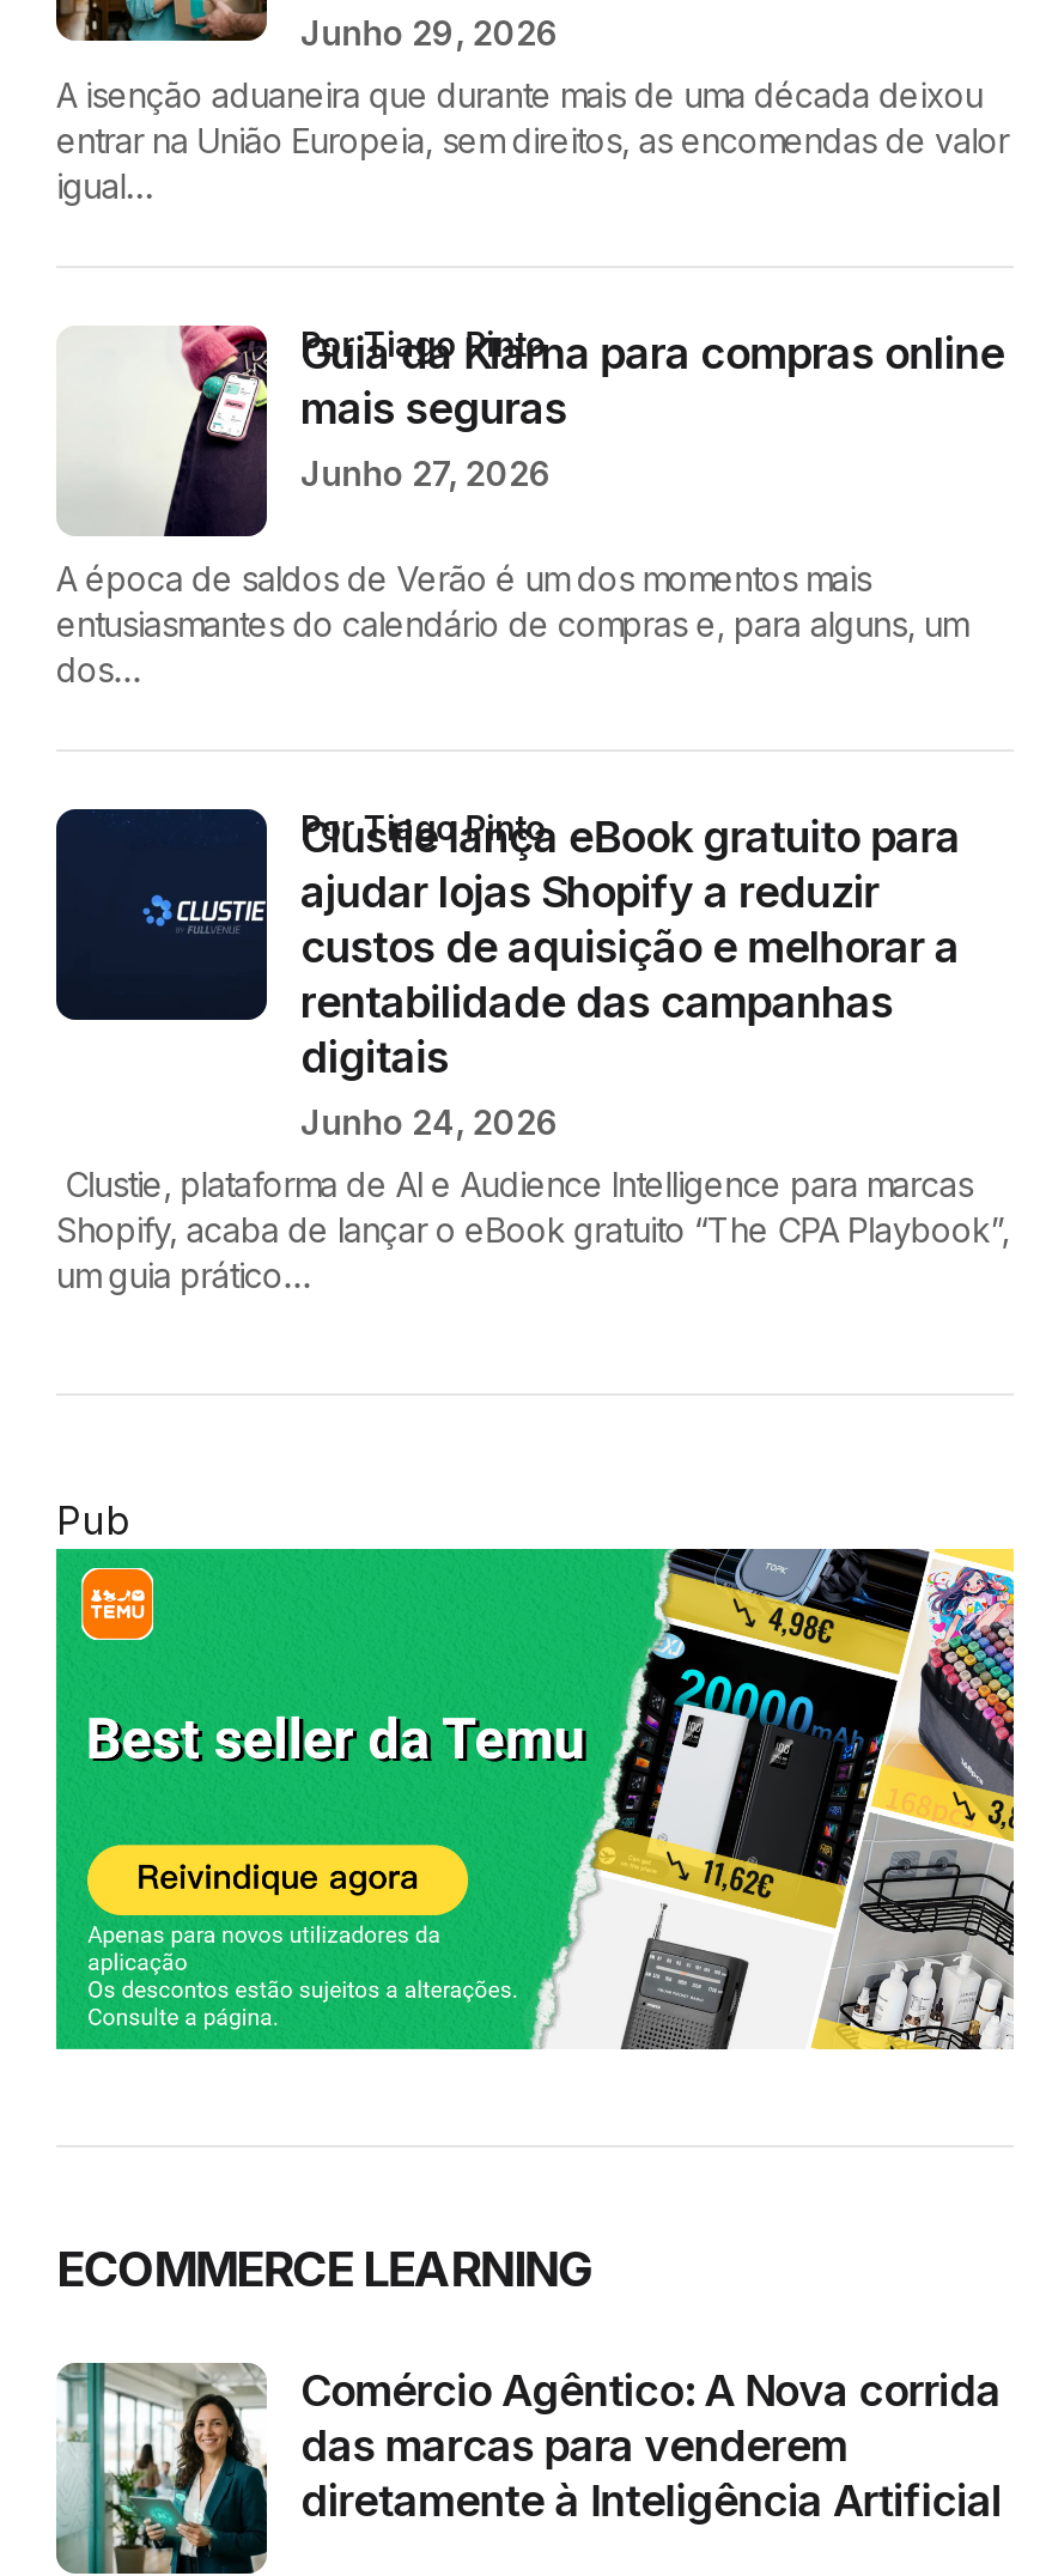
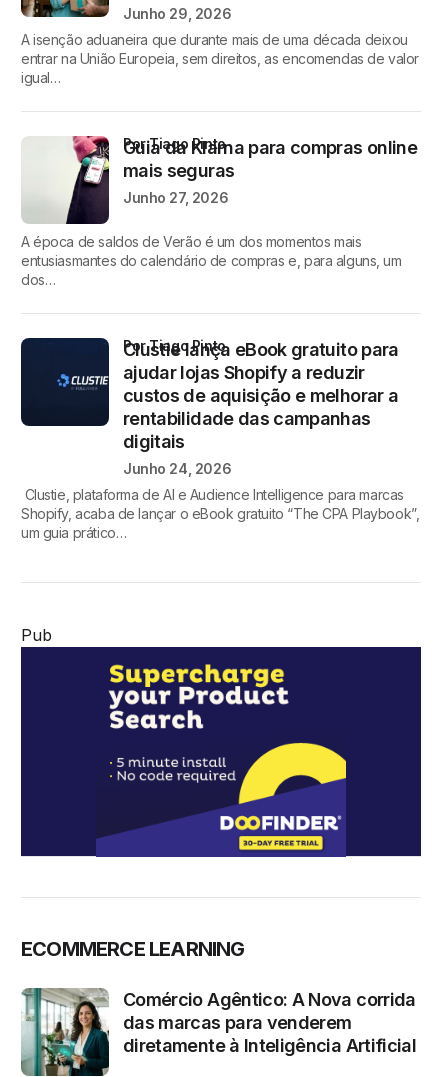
- [image]
+ [image]
